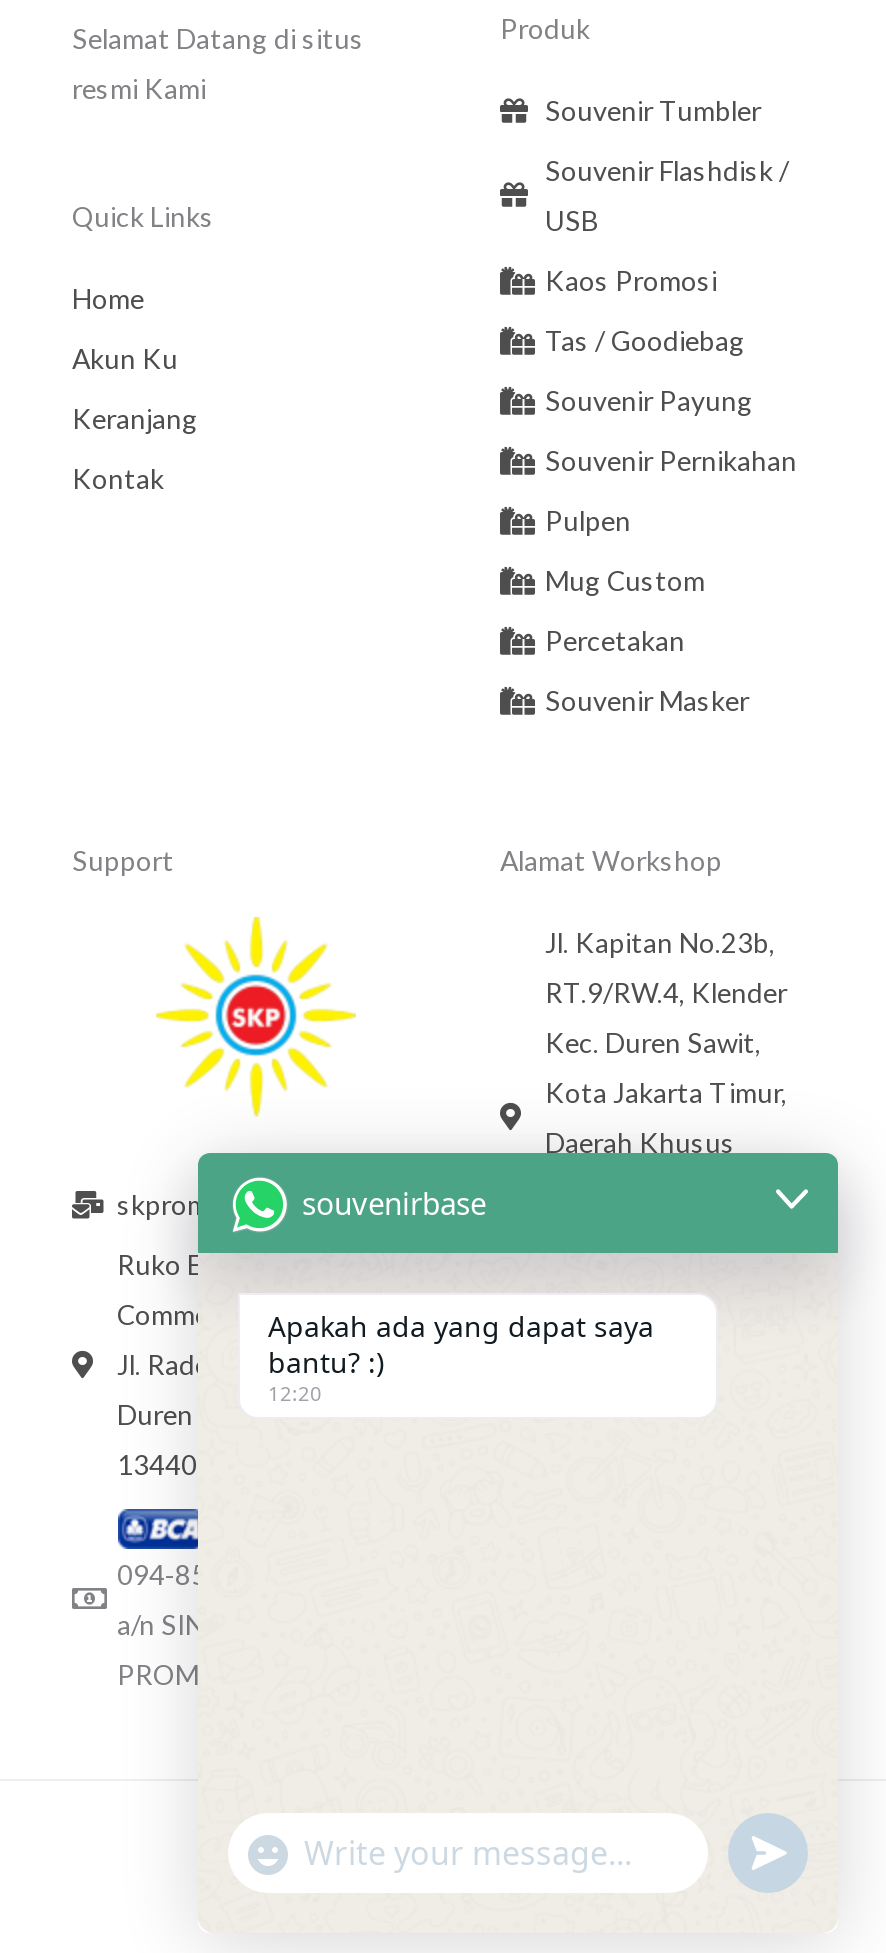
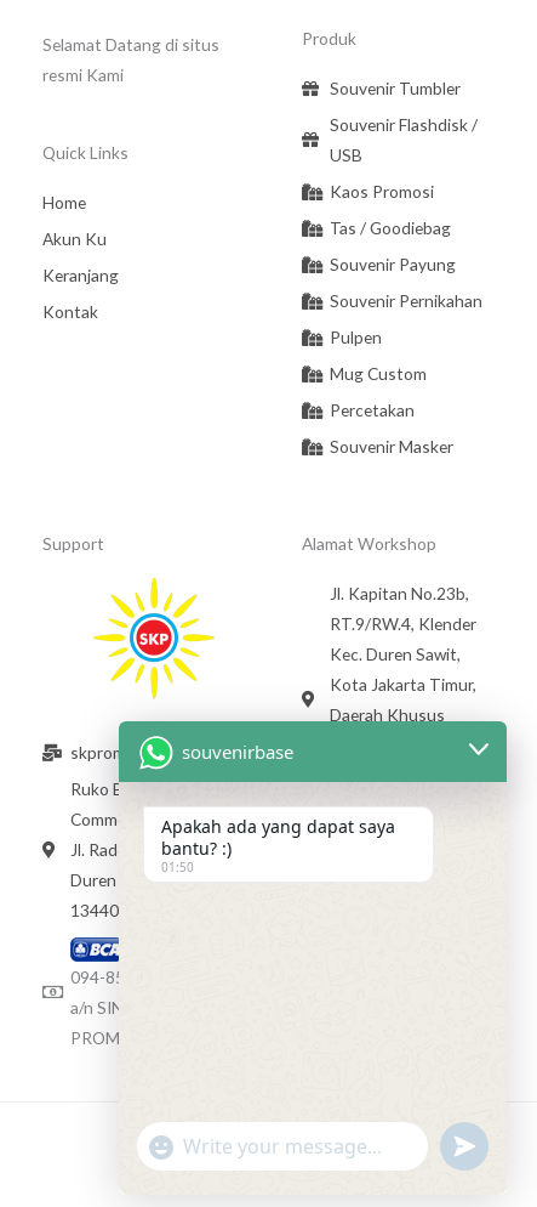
- 12:20
+ 01:50
